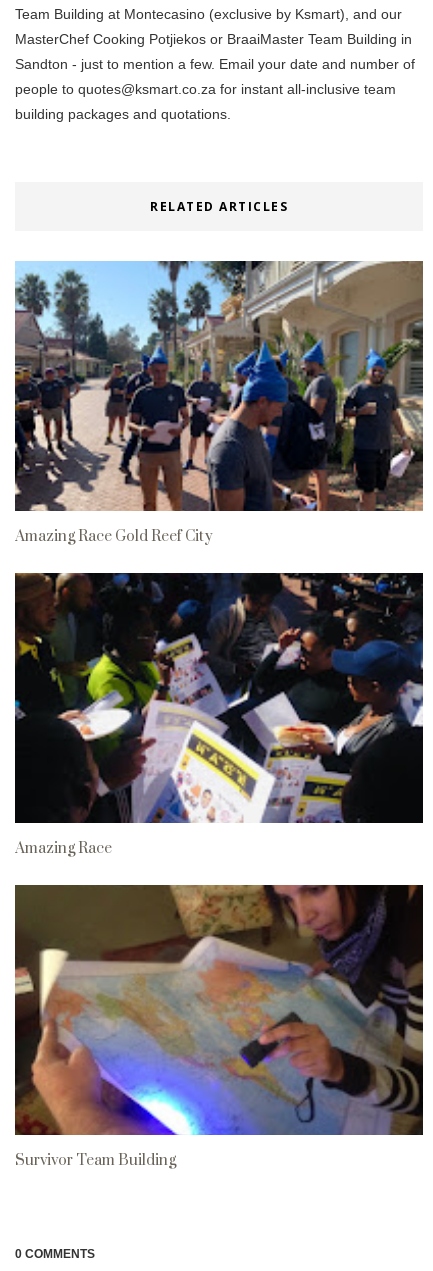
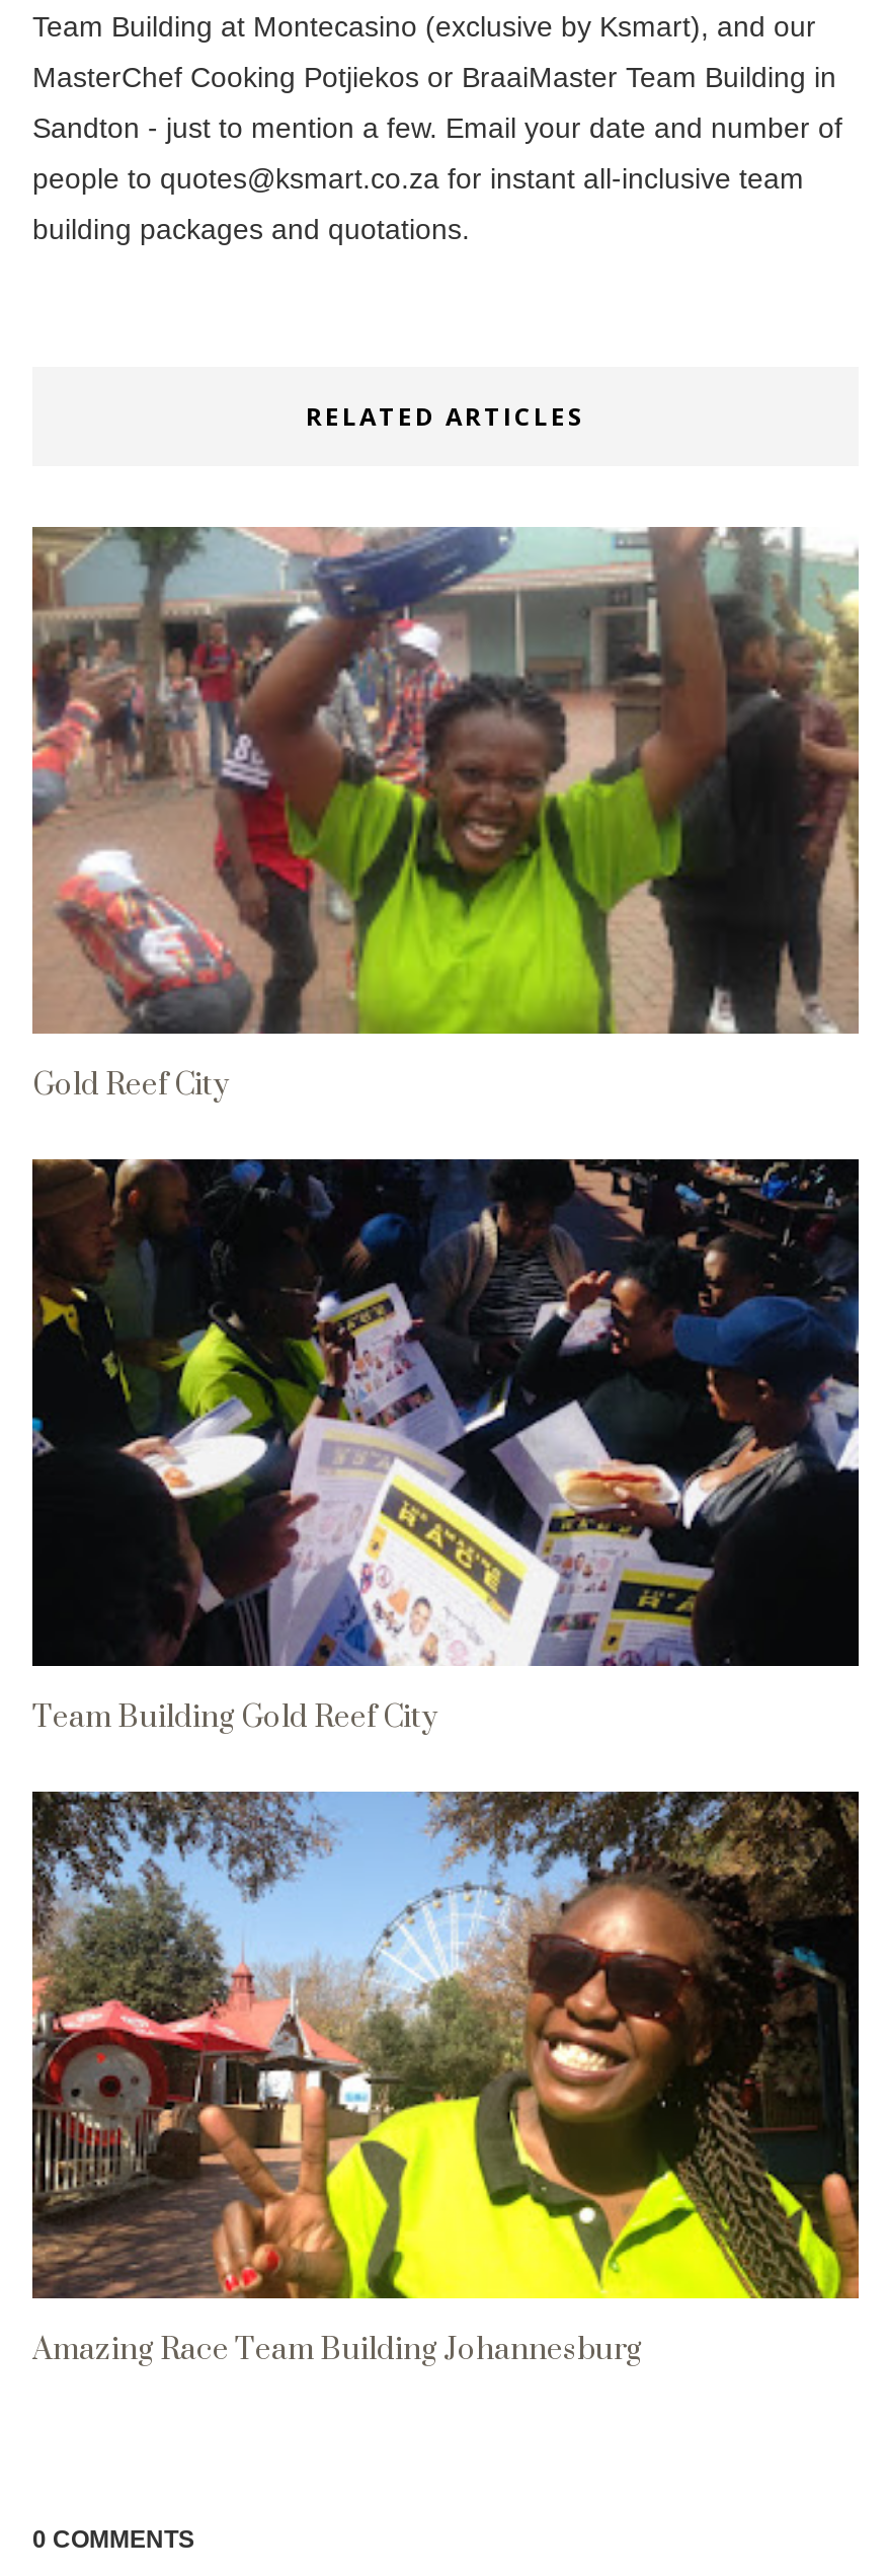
- [image]
- Amazing Race Gold Reef City
+ [image]
+ Gold Reef City

- Amazing Race
+ Team Building Gold Reef City

- [image]
- Survivor Team Building
+ [image]
+ Amazing Race Team Building Johannesburg
